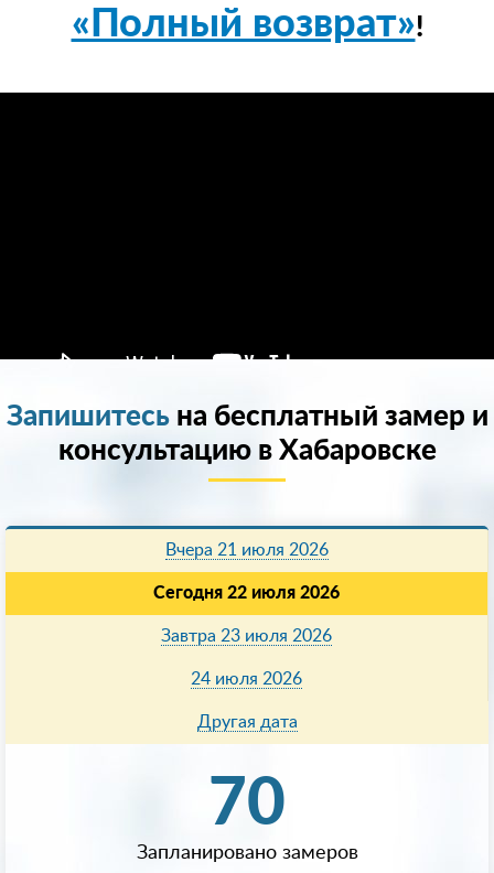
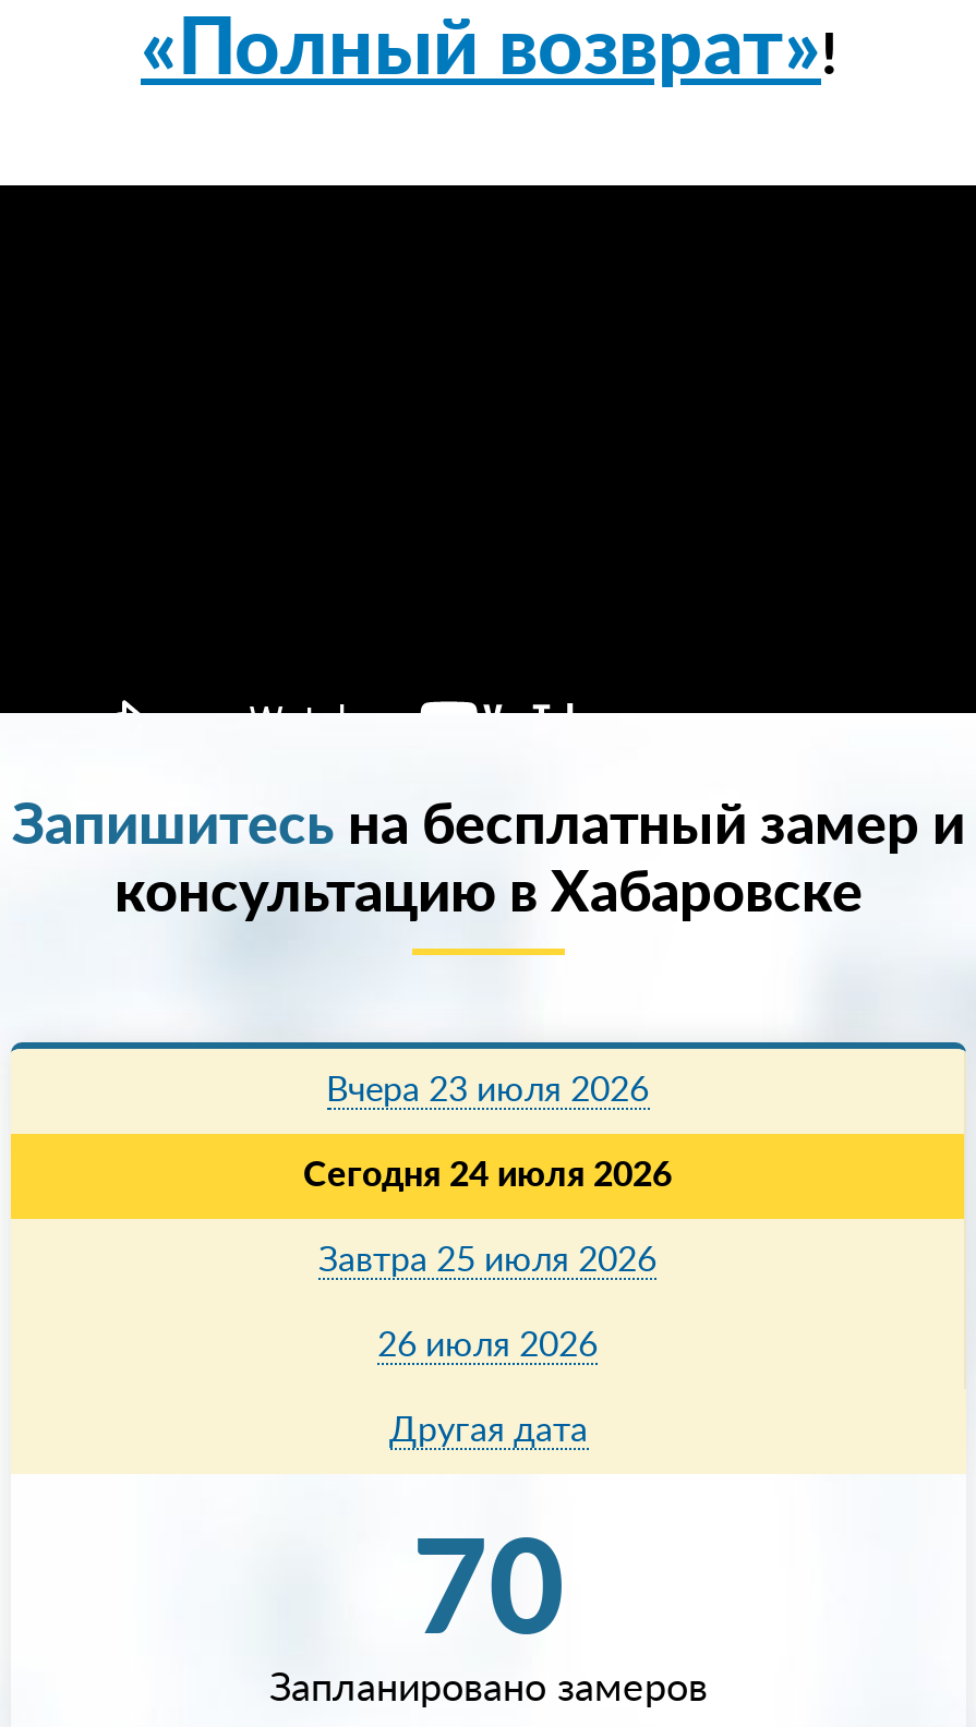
- Вчера 21 июля 2026
+ Вчера 23 июля 2026

- Сегодня 22 июля 2026
+ Сегодня 24 июля 2026

- Завтра 23 июля 2026
+ Завтра 25 июля 2026

- 24 июля 2026
+ 26 июля 2026
